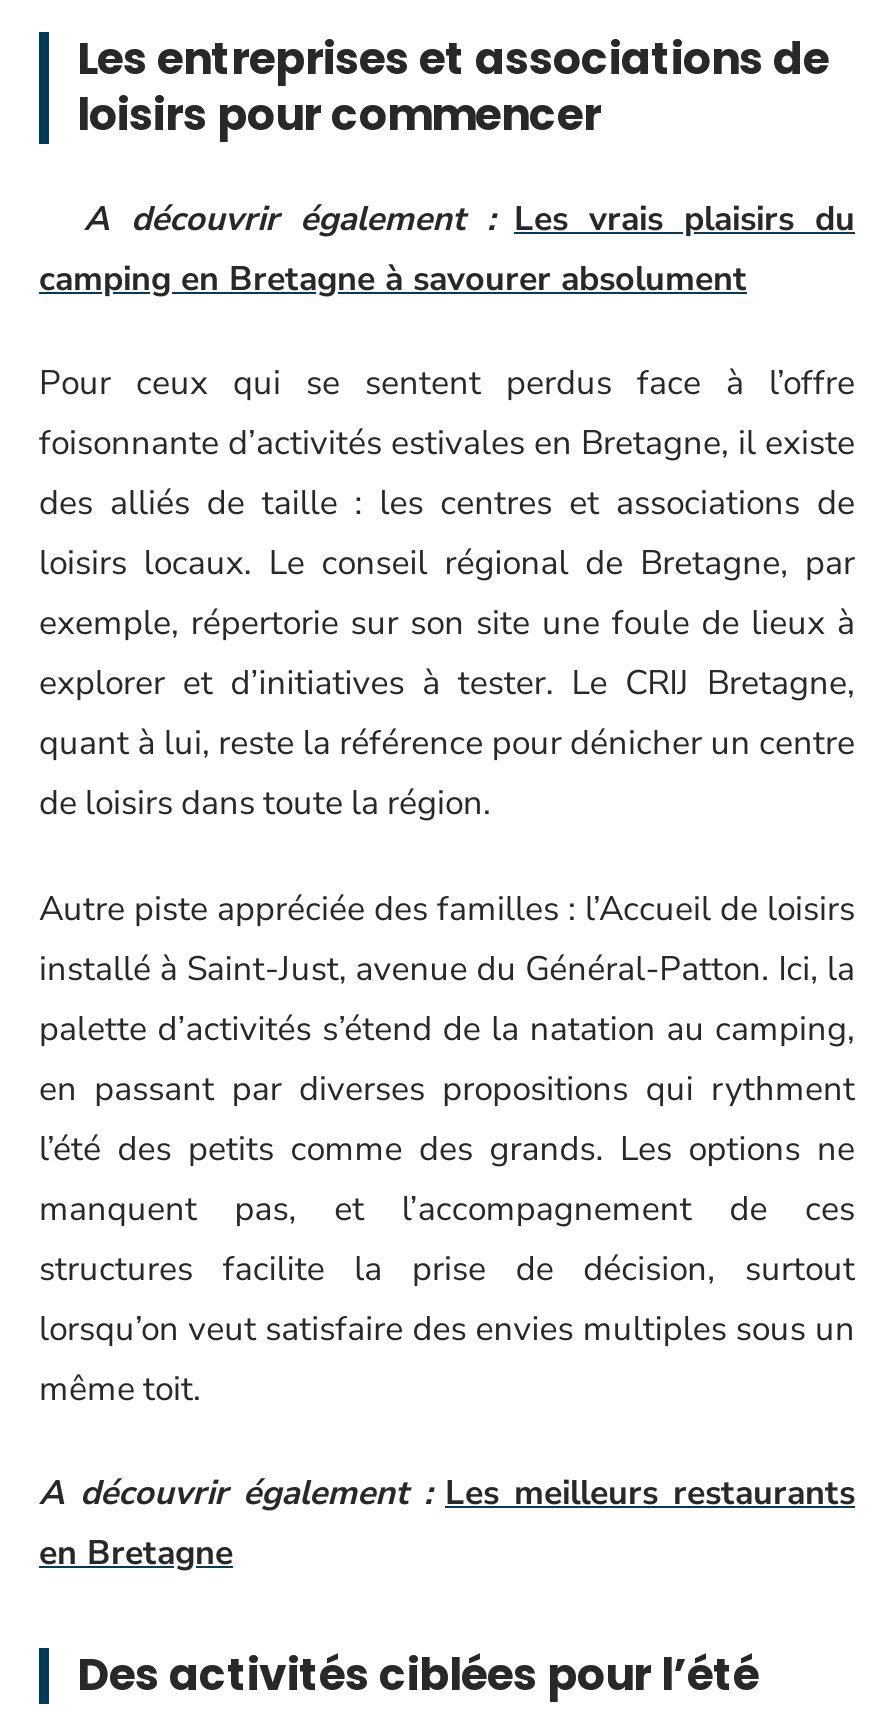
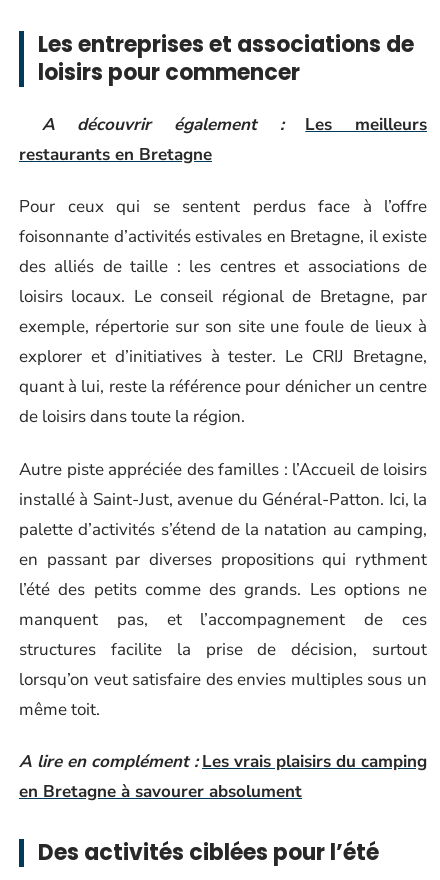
- A découvrir également : Les vrais plaisirs du
- camping en Bretagne à savourer absolument
+ A découvrir également :
+ Les meilleurs
+ restaurants en Bretagne

- A découvrir également : Les meilleurs restaurants
- en Bretagne
+ A lire en complément : Les vrais plaisirs du camping
+ en Bretagne à savourer absolument
